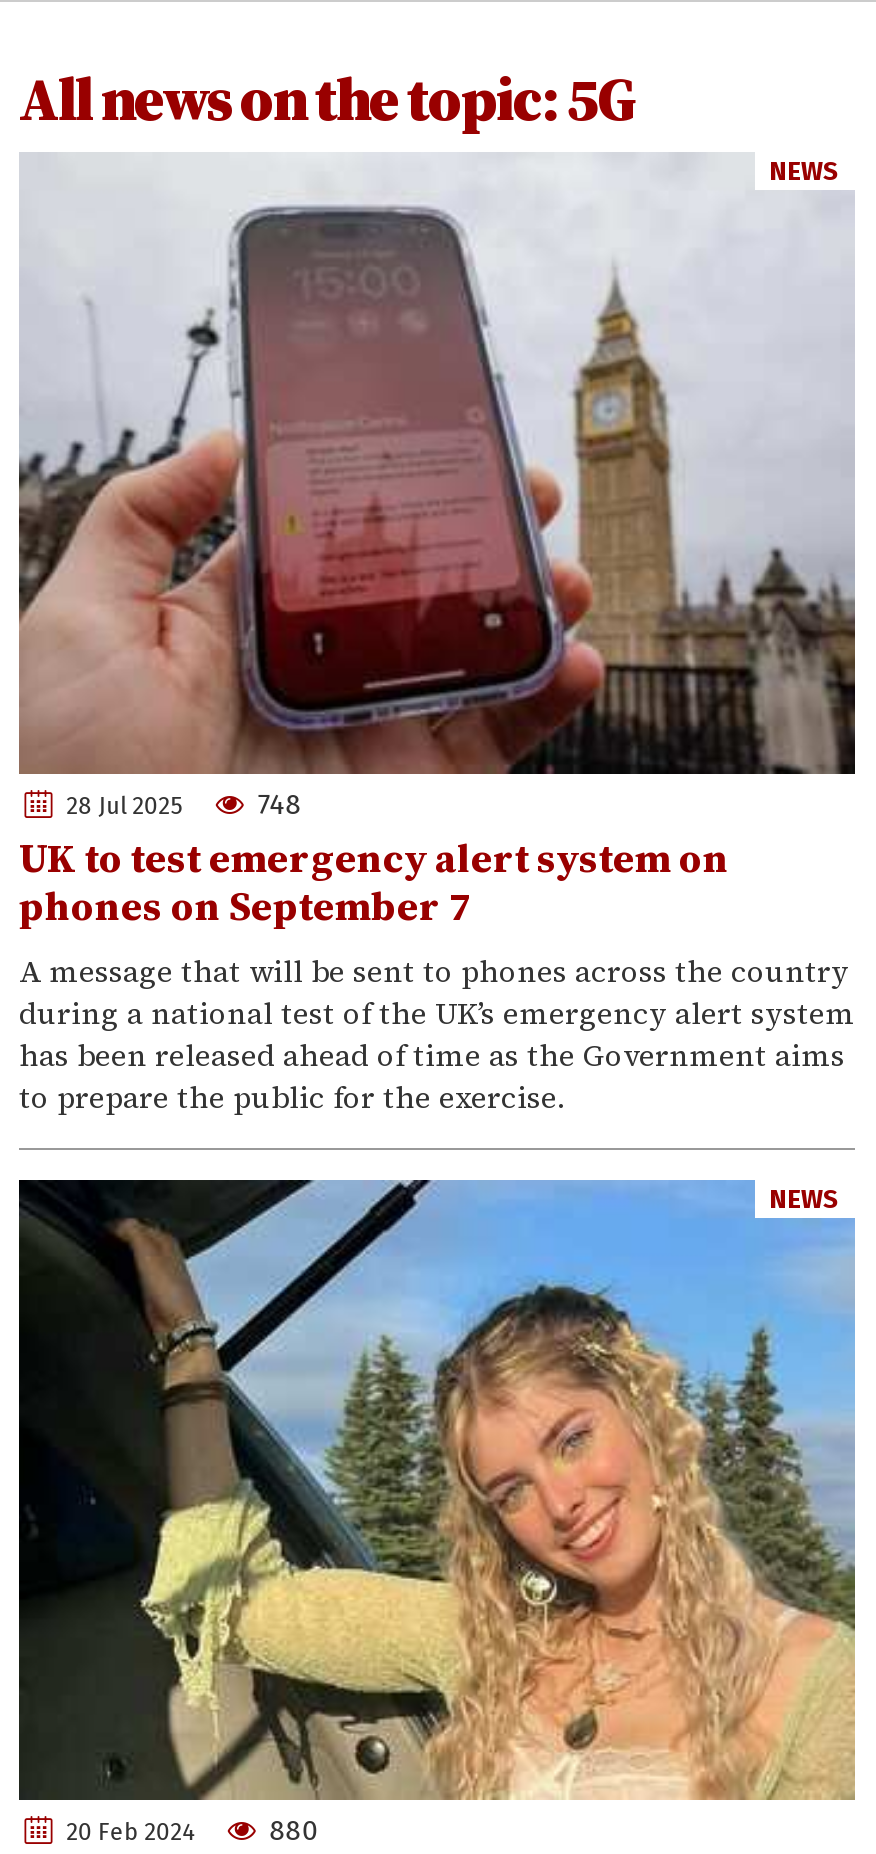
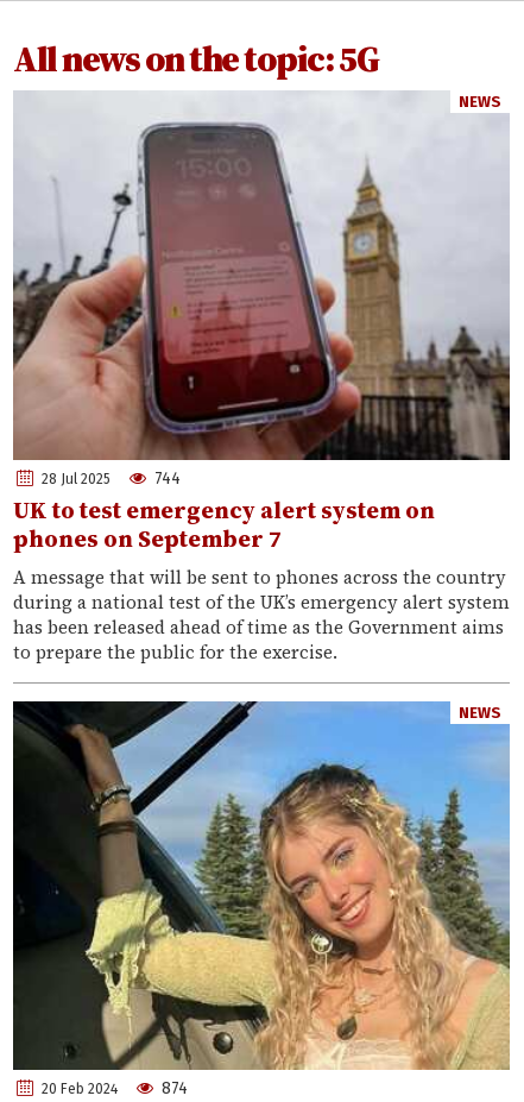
- 748
+ 744

- 880
+ 874
